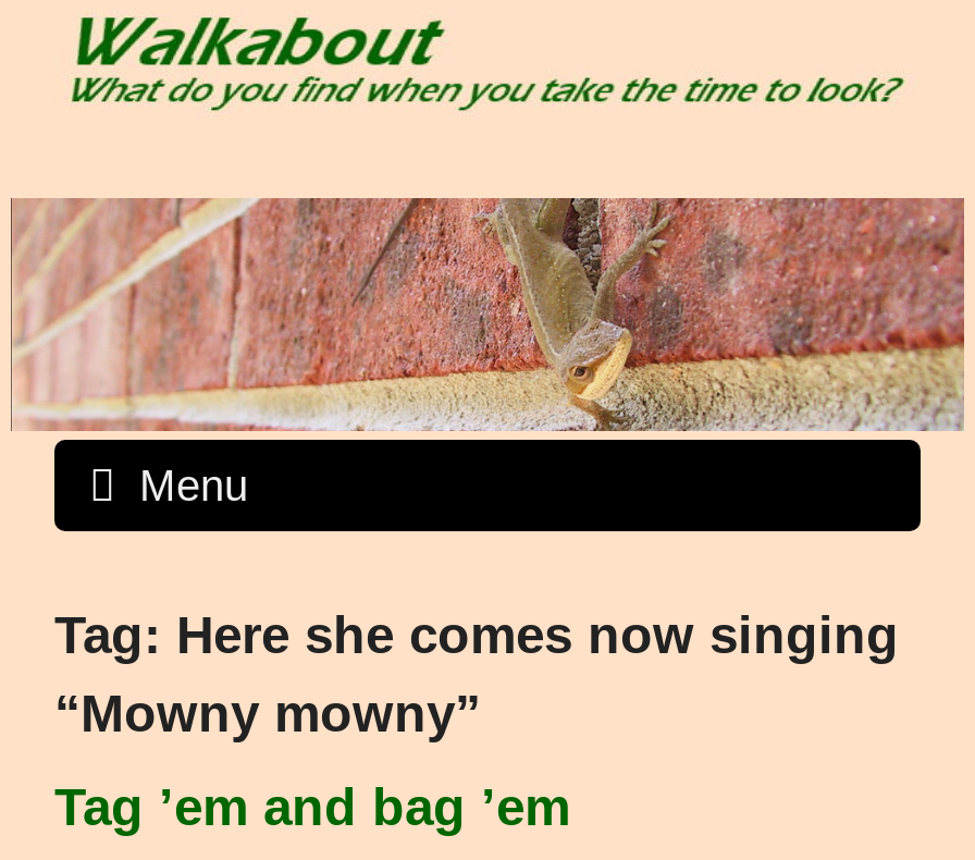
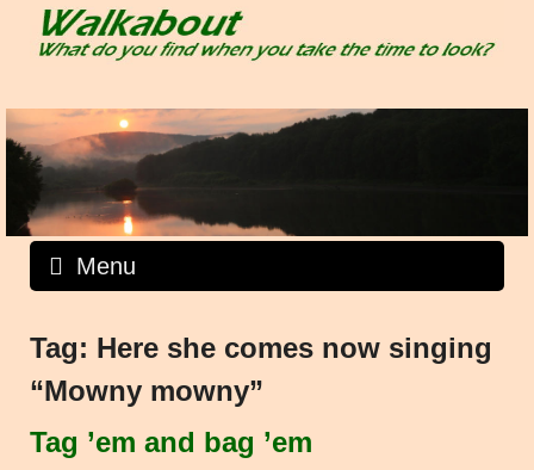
- [image]
+ [image]
